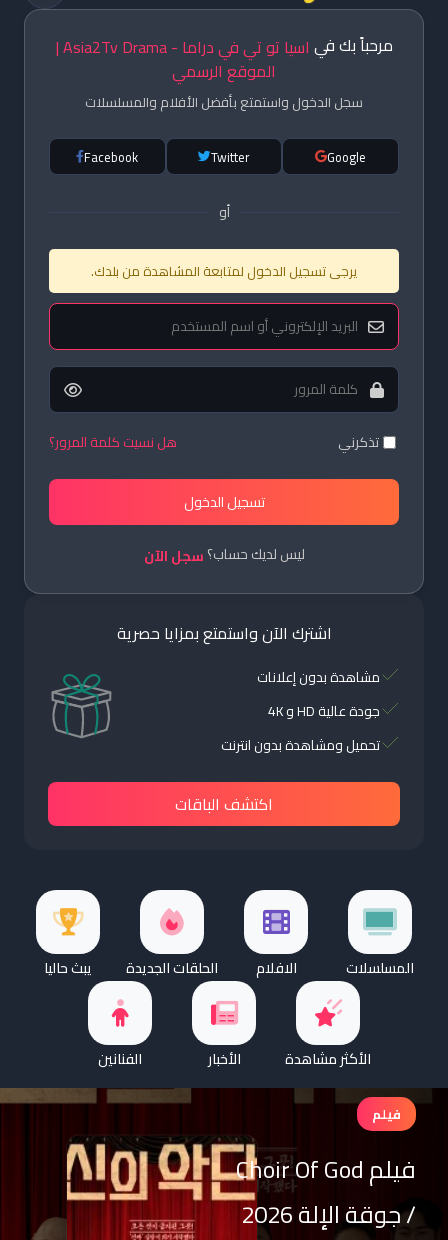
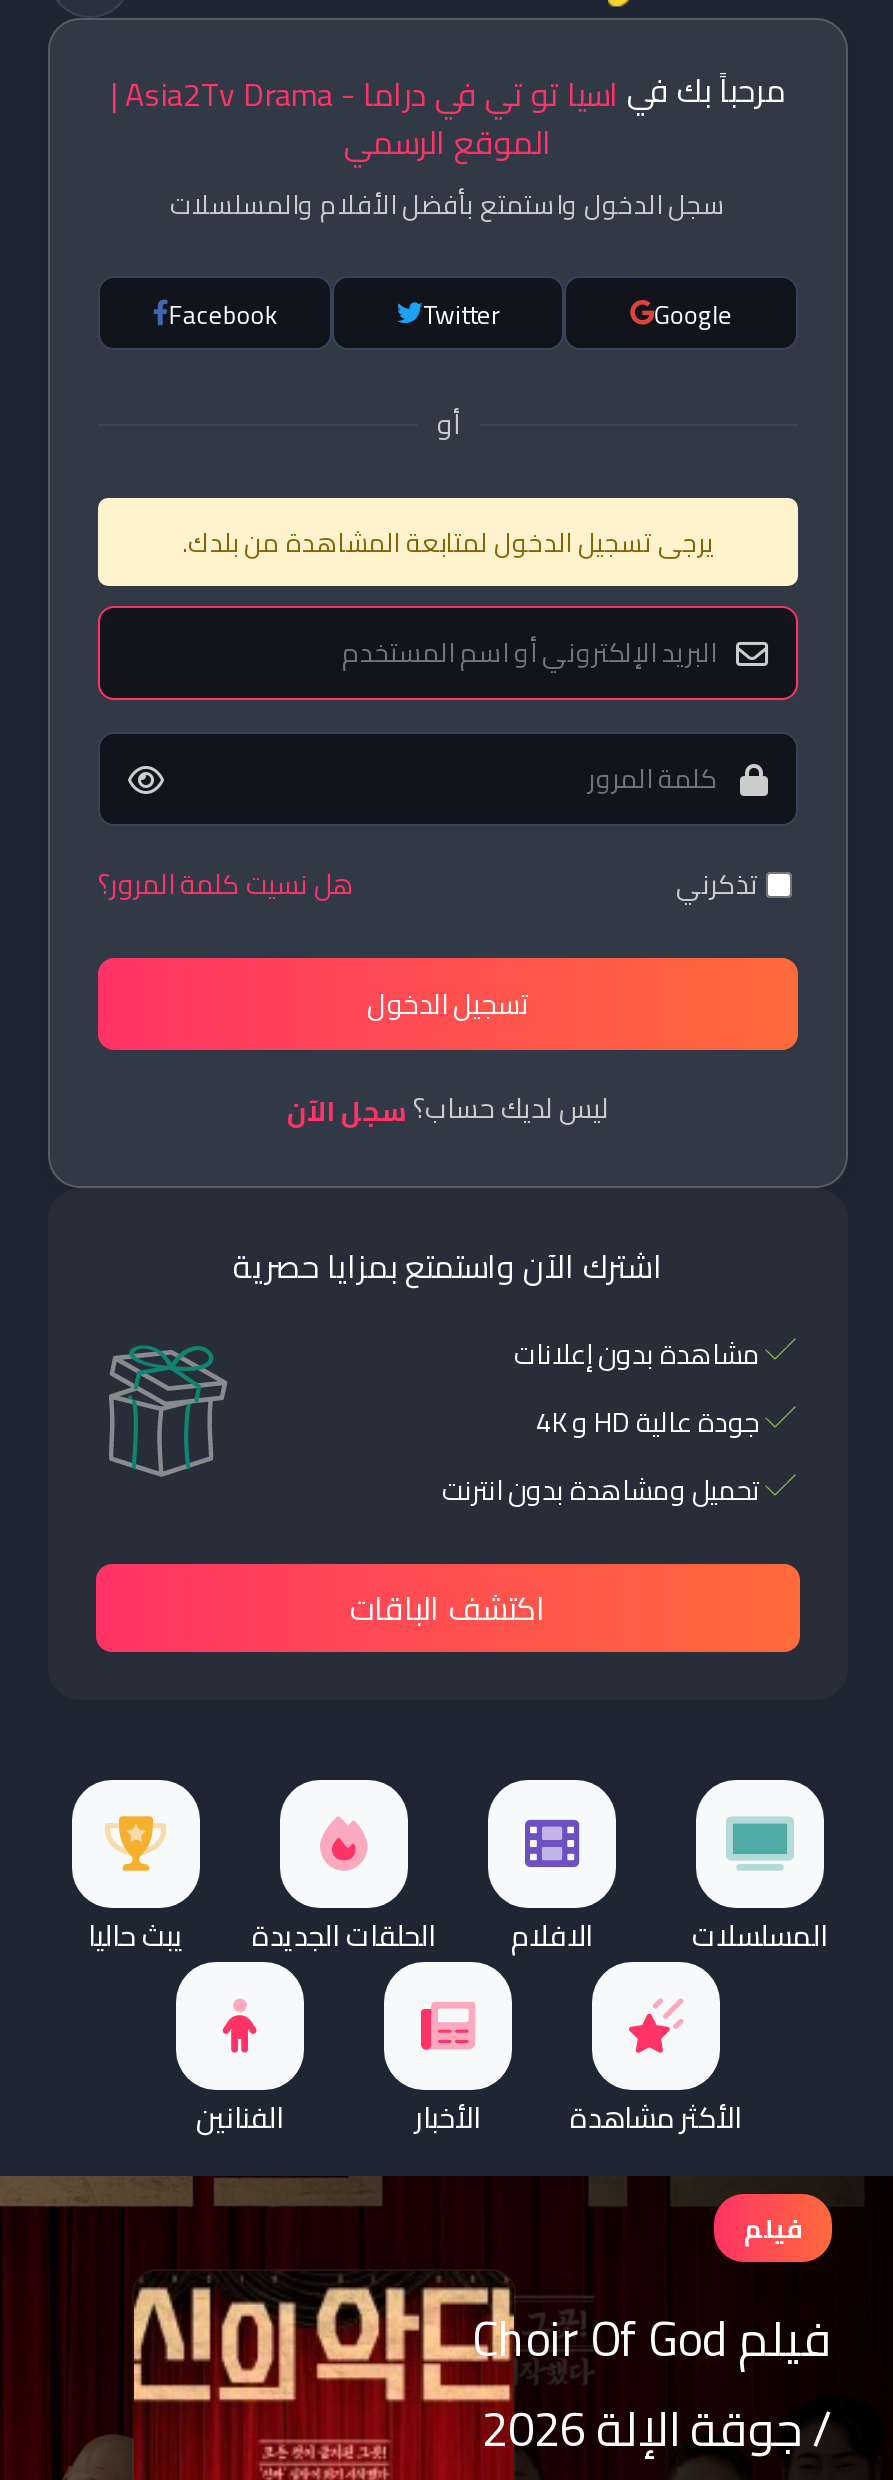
- [image]
+ [image]
